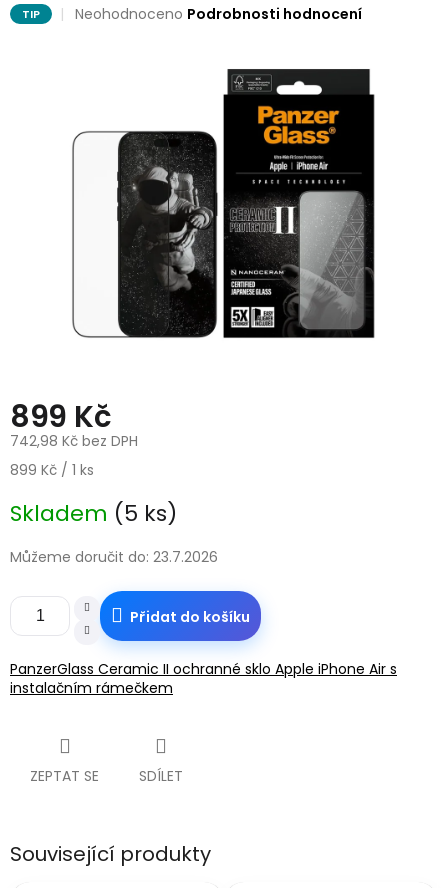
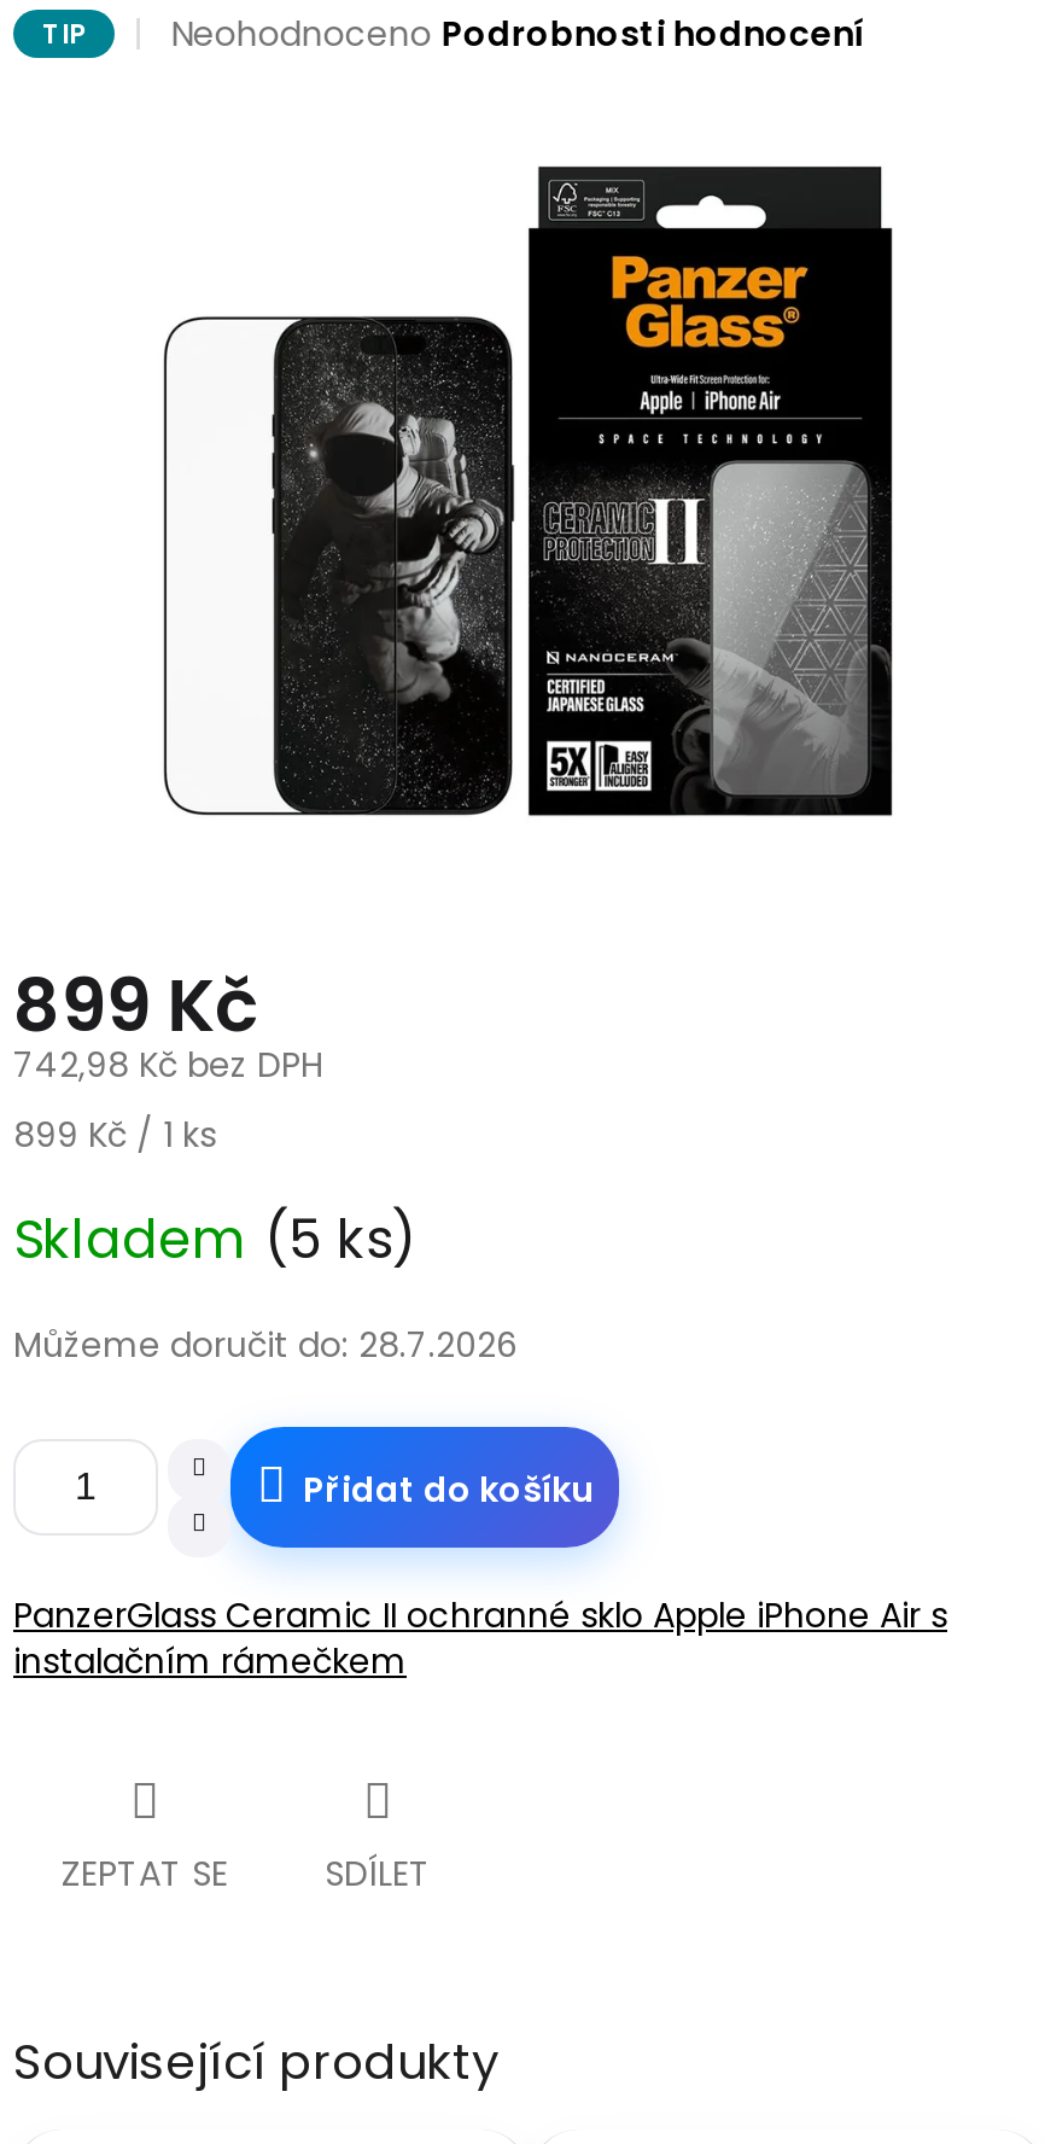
- Můžeme doručit do: 23.7.2026
+ Můžeme doručit do: 28.7.2026
